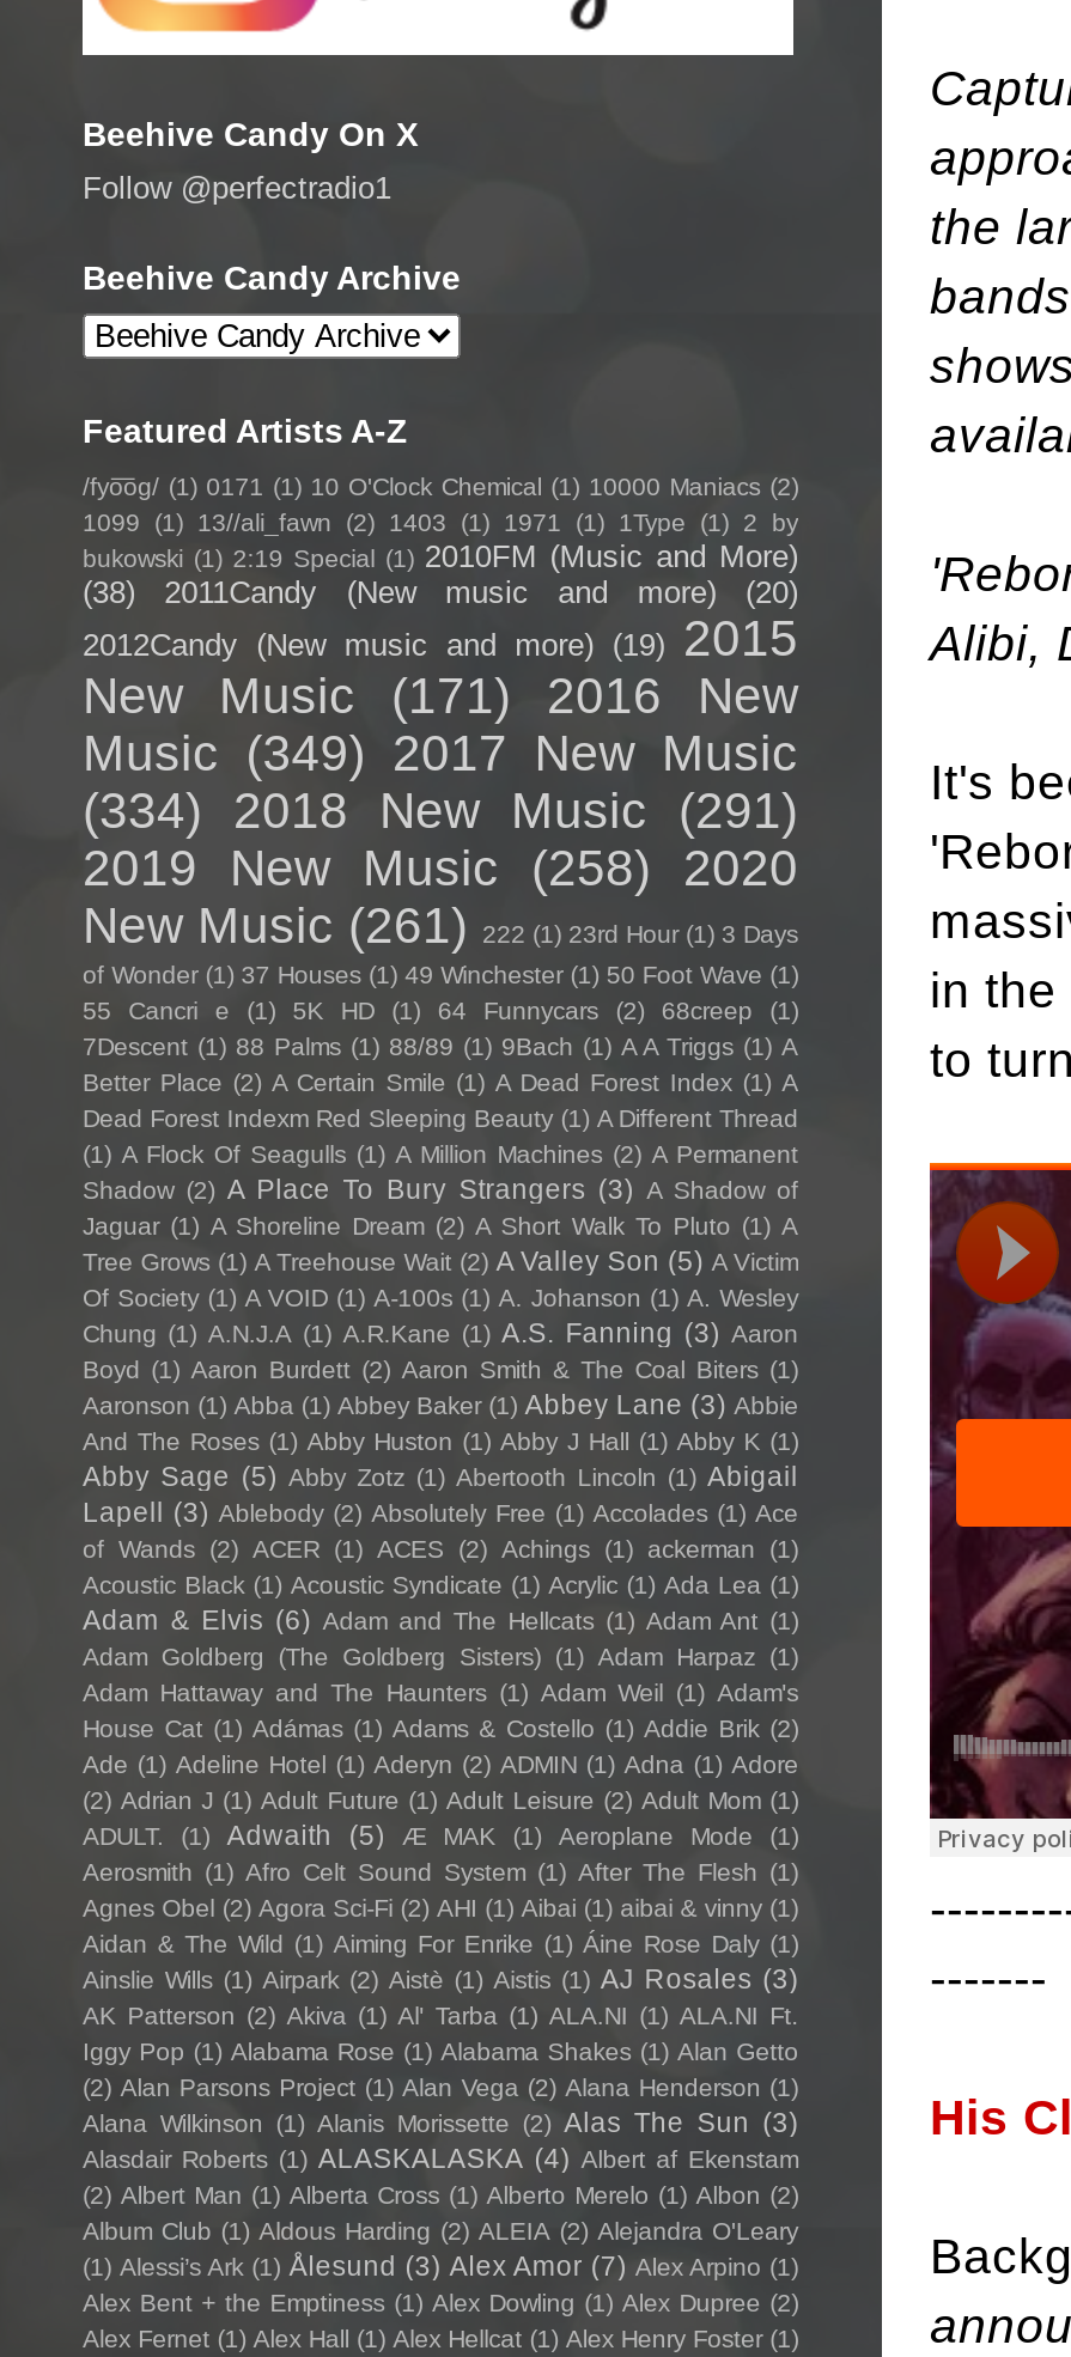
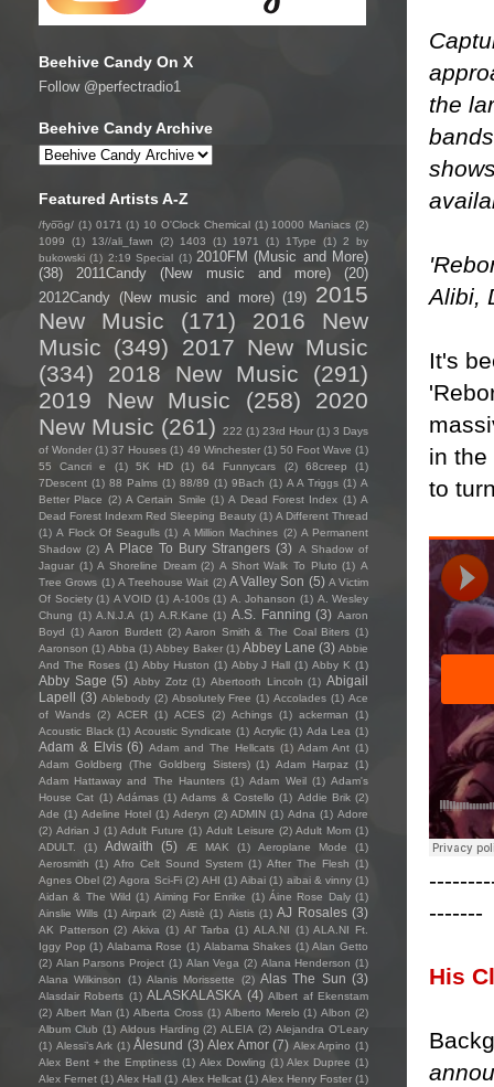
- Alex Bent + the Emptiness (1) Alex Dowling (1) Alex Dupree (2)
+ Alex Bent + the Emptiness (1) Alex Dowling (1) Alex Dupree (1)
